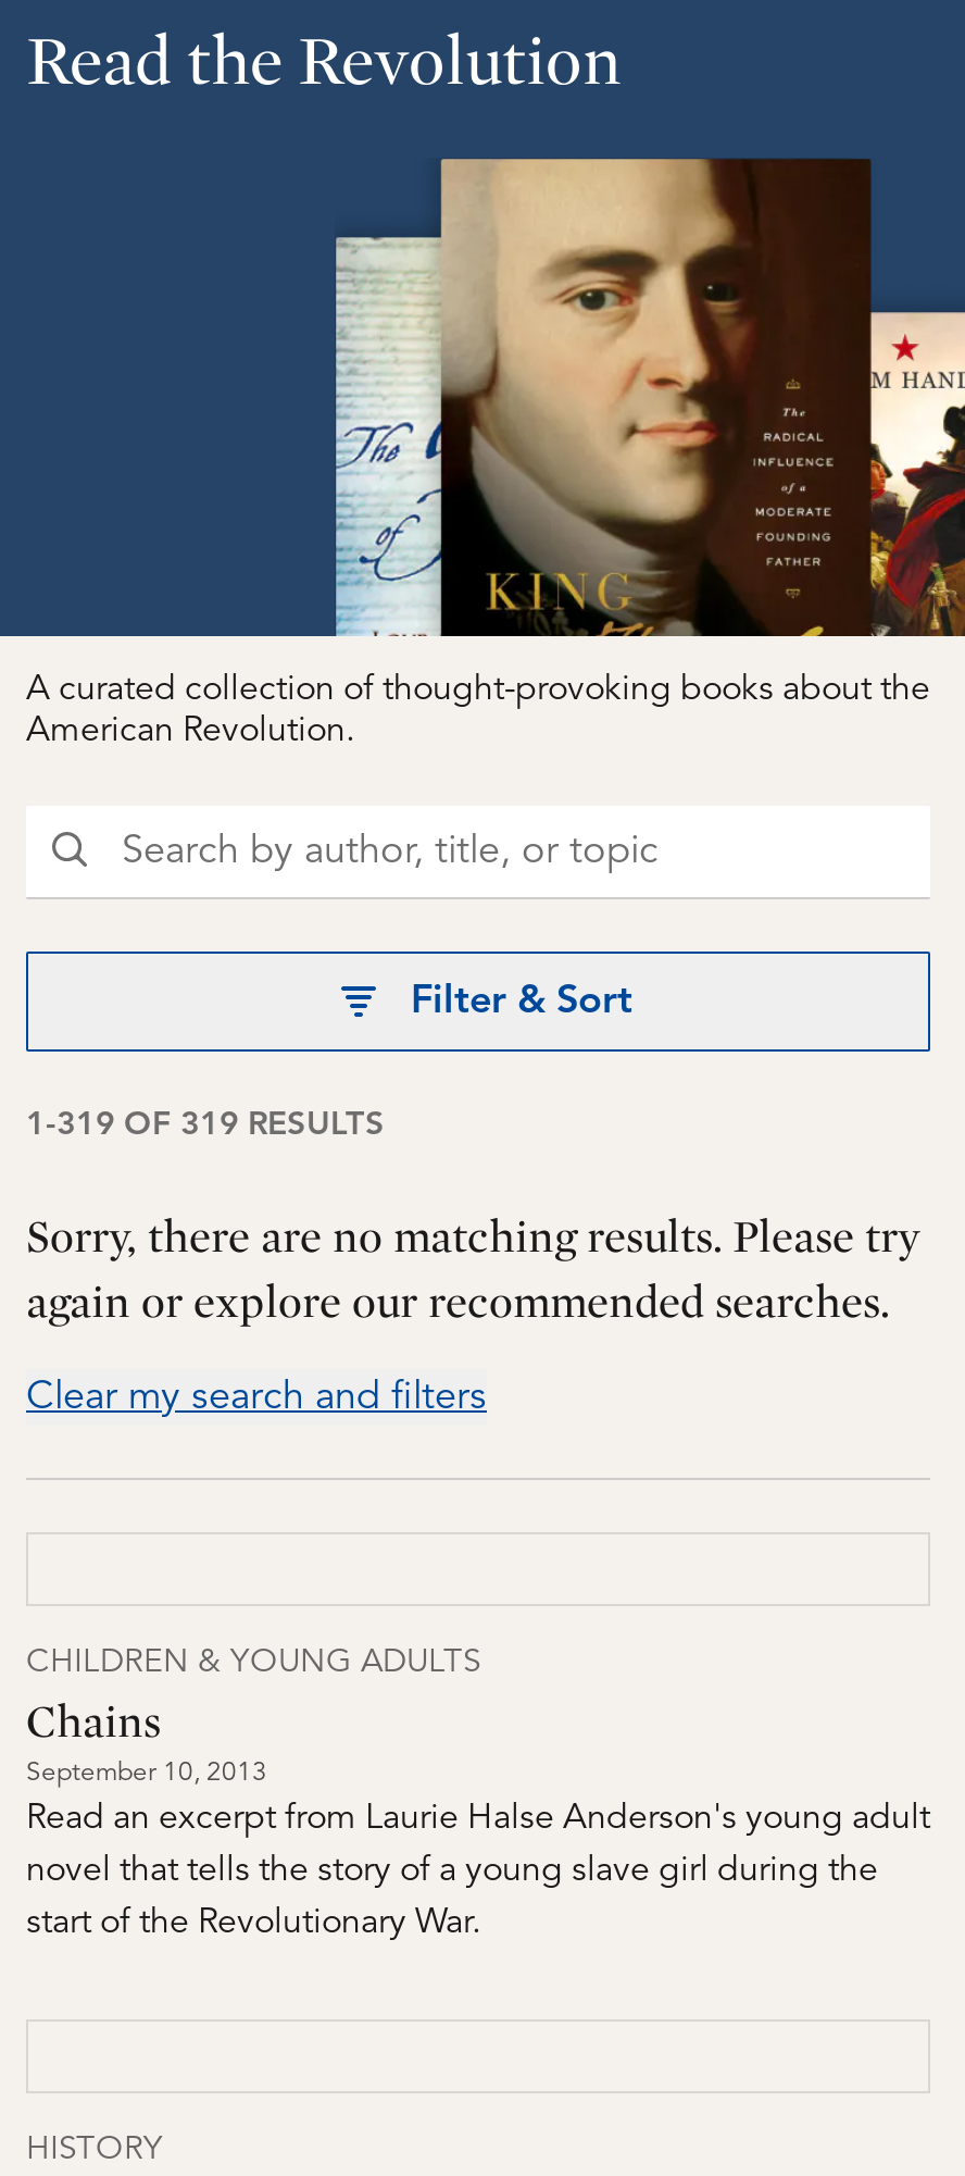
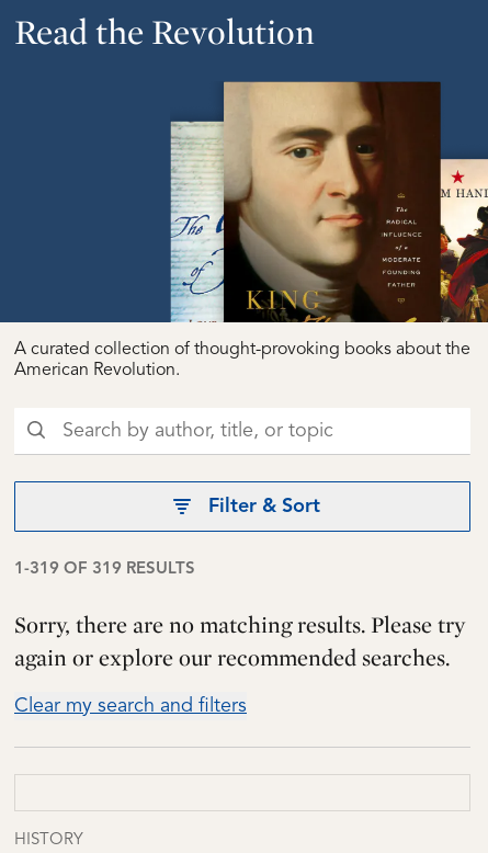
- CHILDREN & YOUNG ADULTS
- Chains
- September 10, 2013
- Read an excerpt from Laurie Halse Anderson's young adult
- novel that tells the story of a young slave girl during the
- start of the Revolutionary War.
